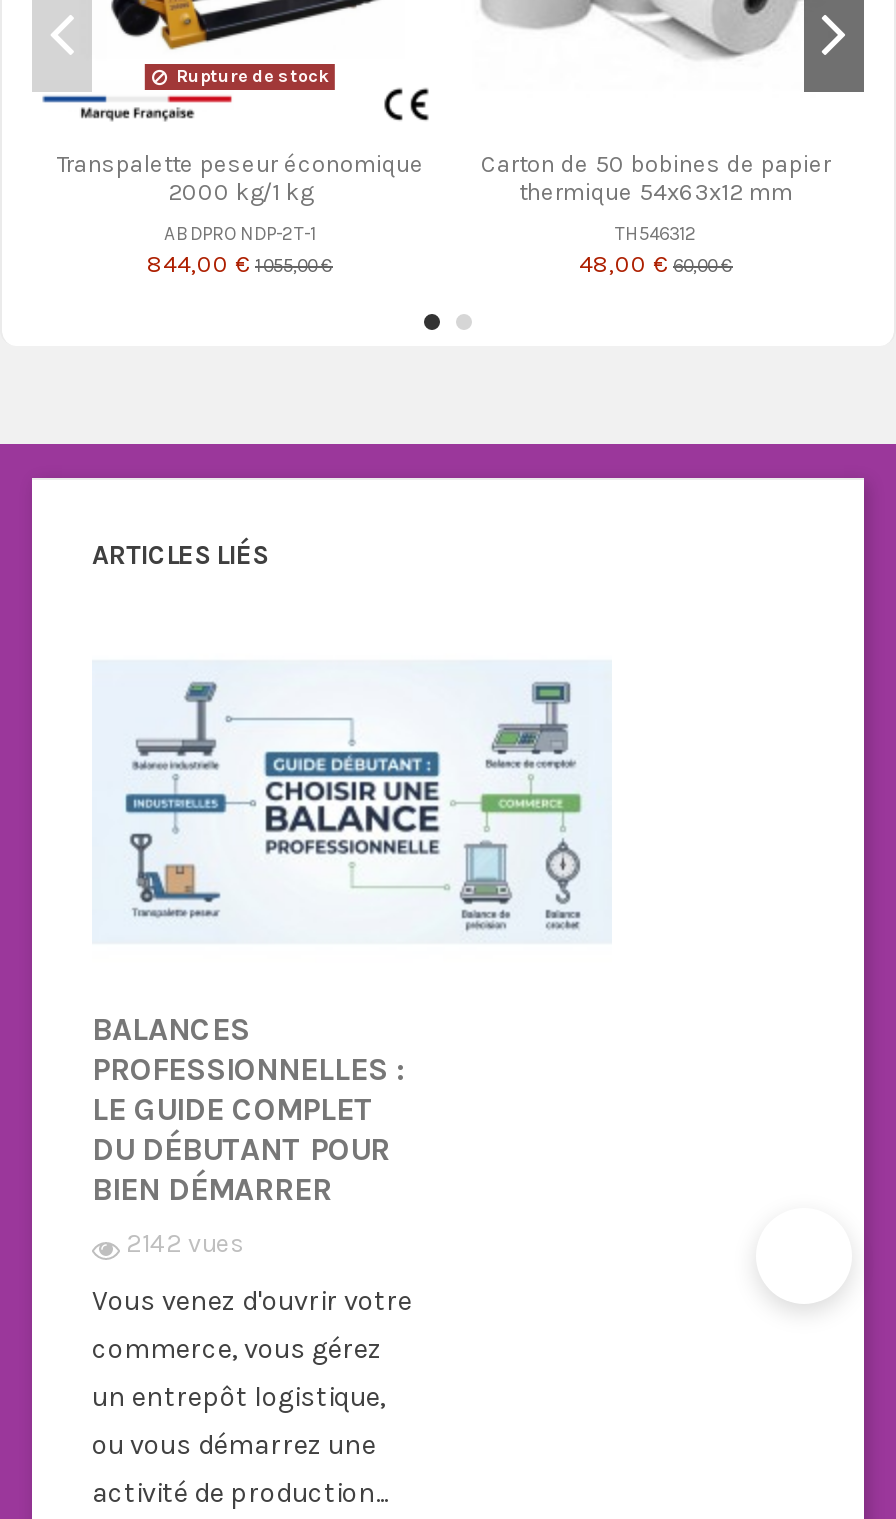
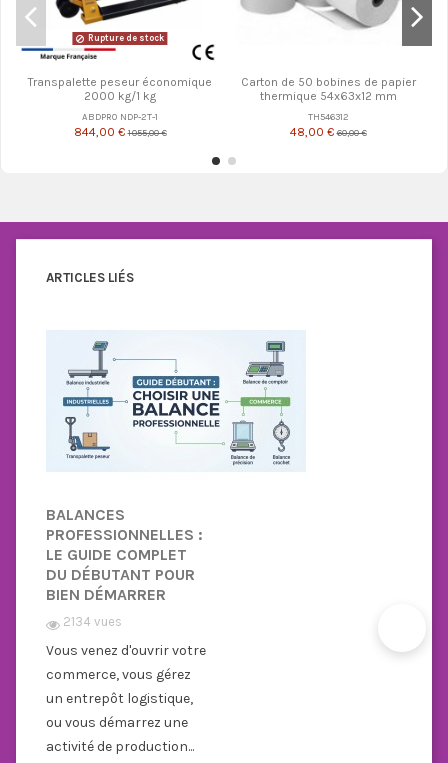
- 2142 vues
+ 2134 vues
